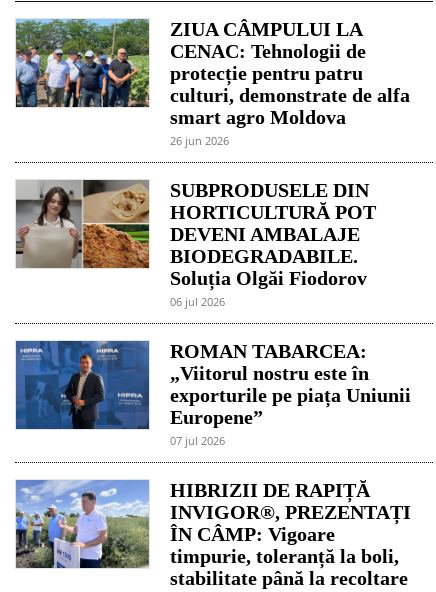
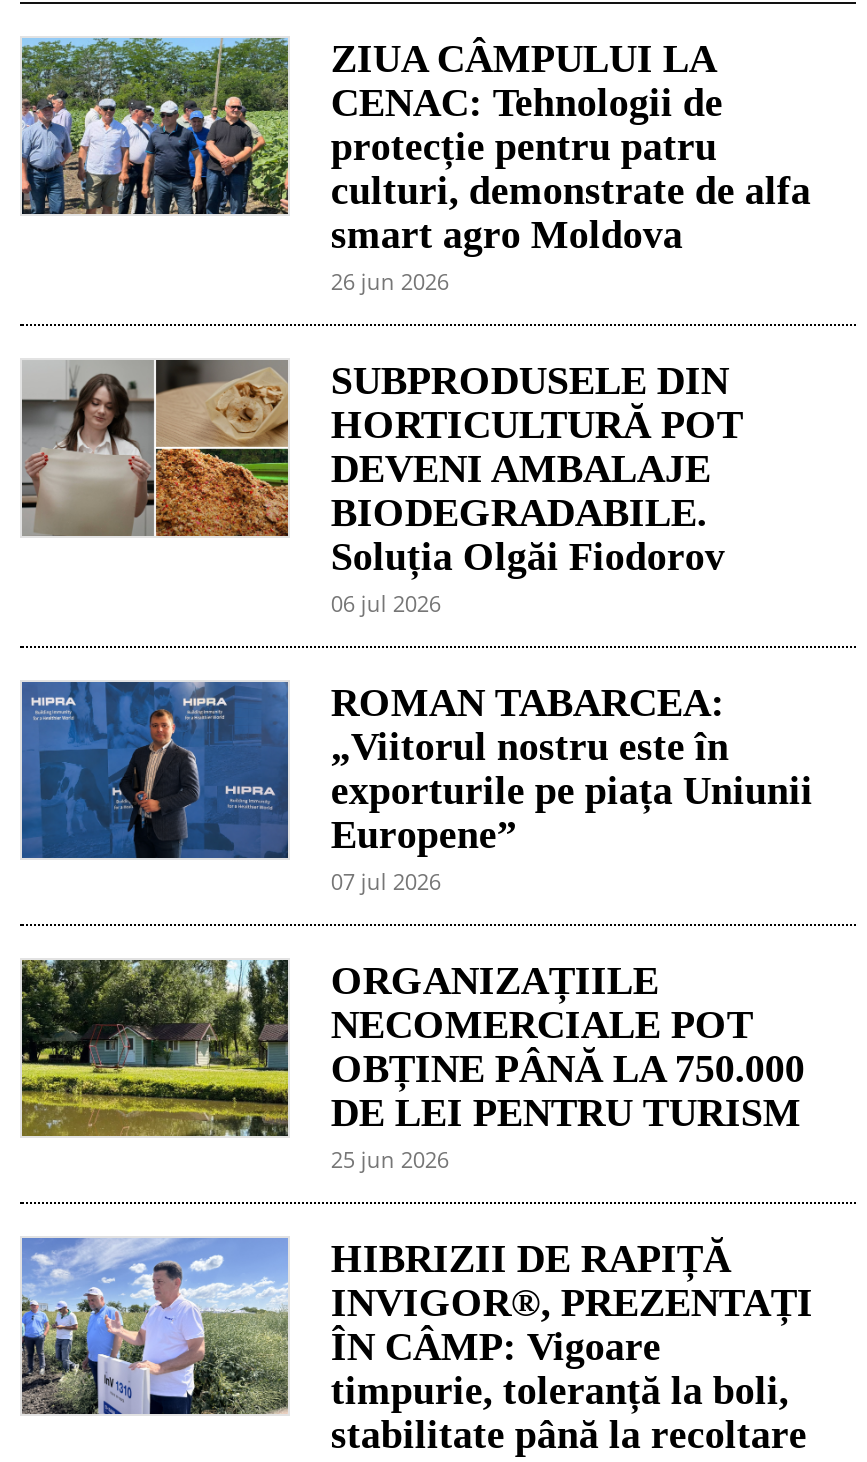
+ [image]
+ ORGANIZAȚIILE
+ NECOMERCIALE POT
+ OBȚINE PÂNĂ LA 750.000
+ DE LEI PENTRU TURISM
+ 25 jun 2026
